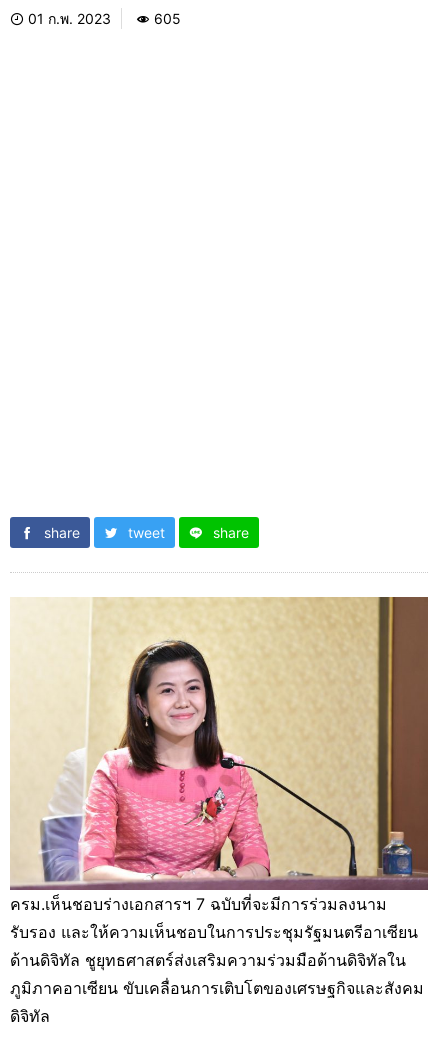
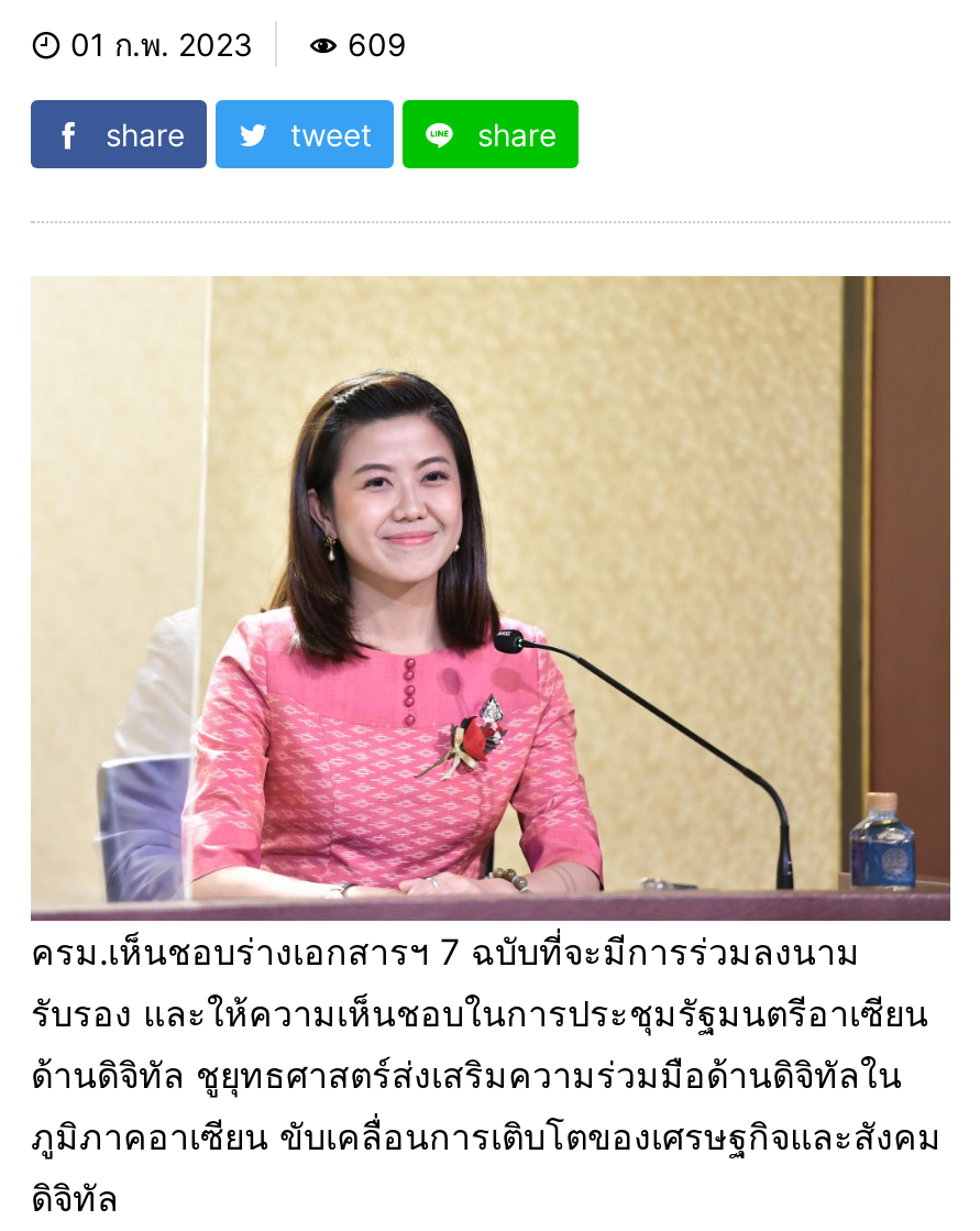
- 605
+ 609
